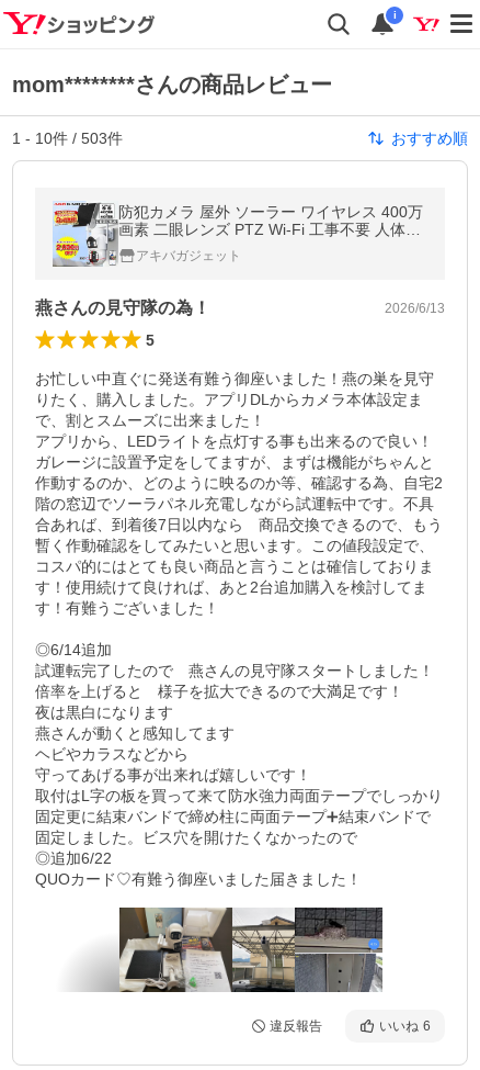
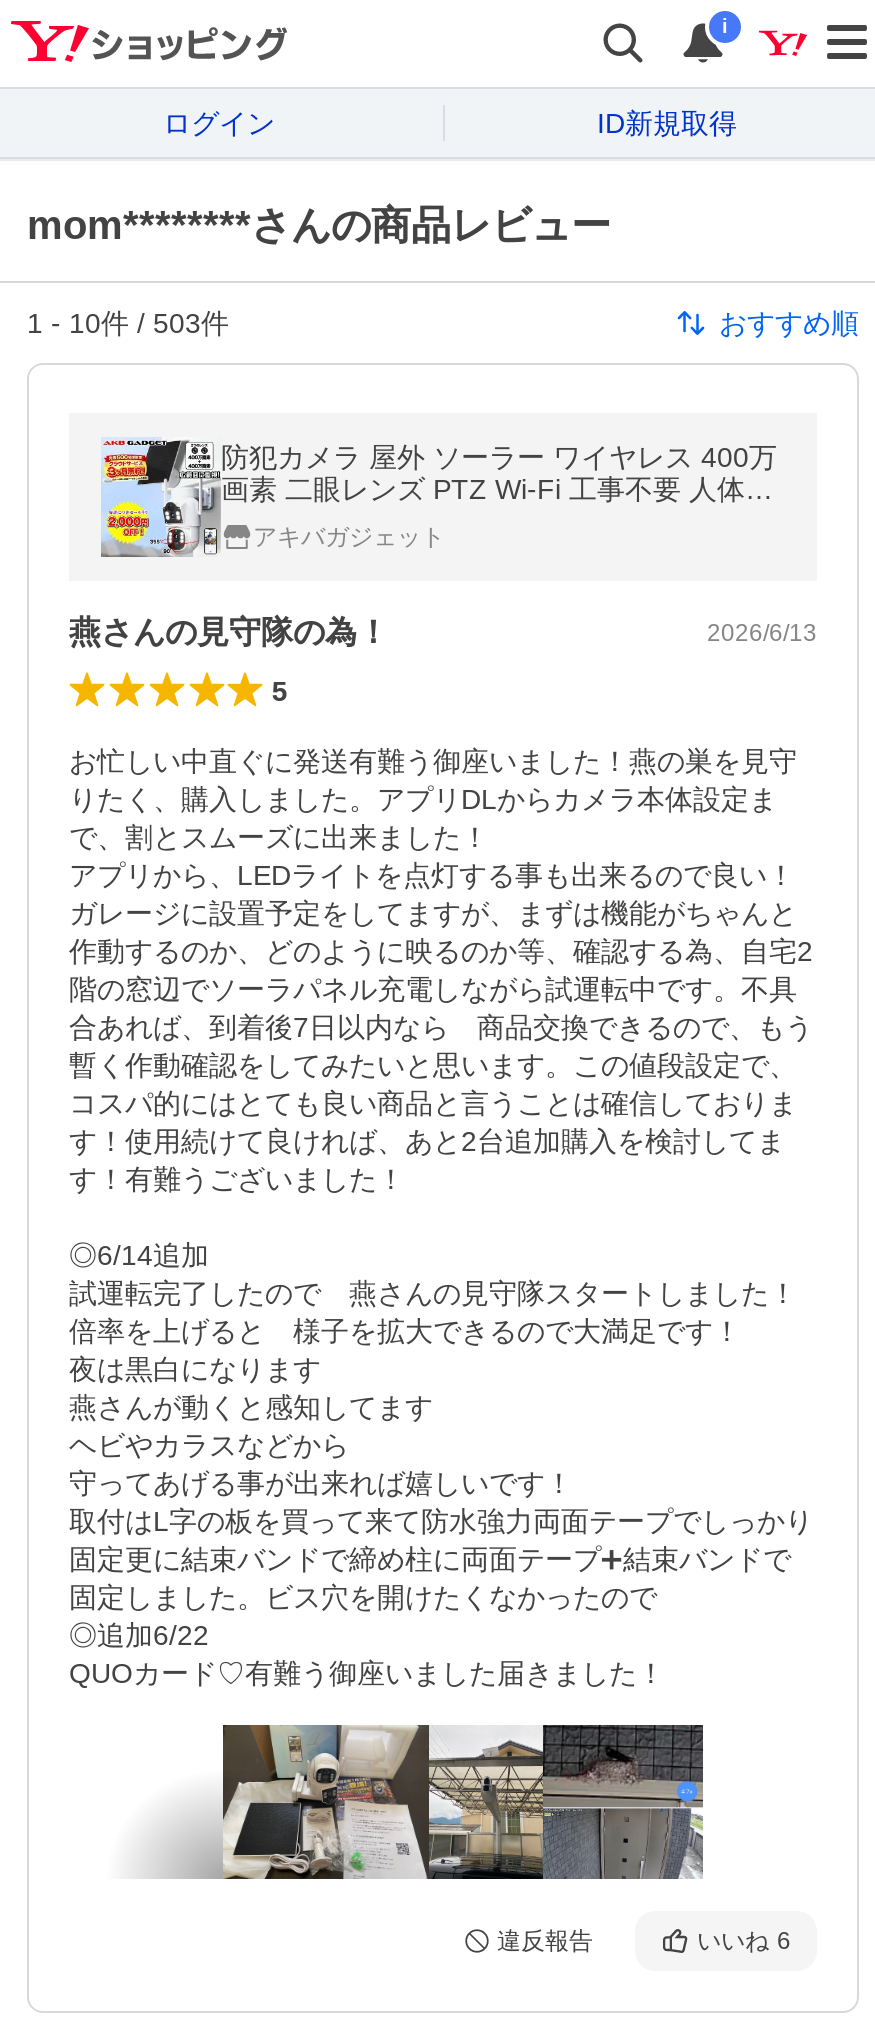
+ ログイン
+ ID新規取得
